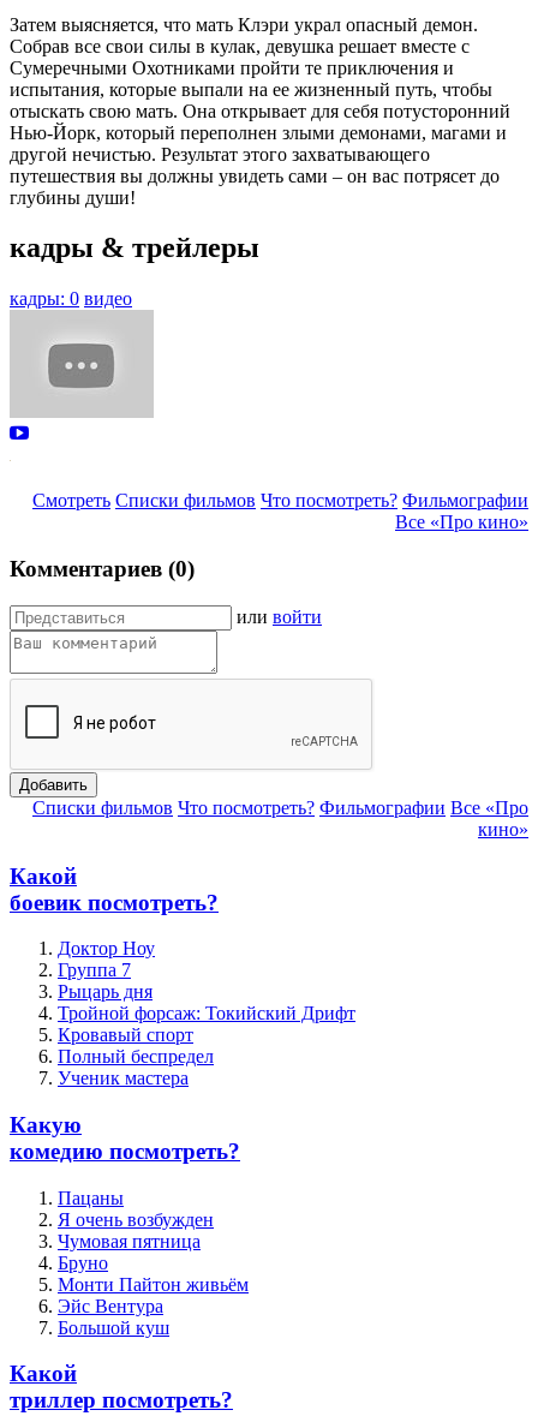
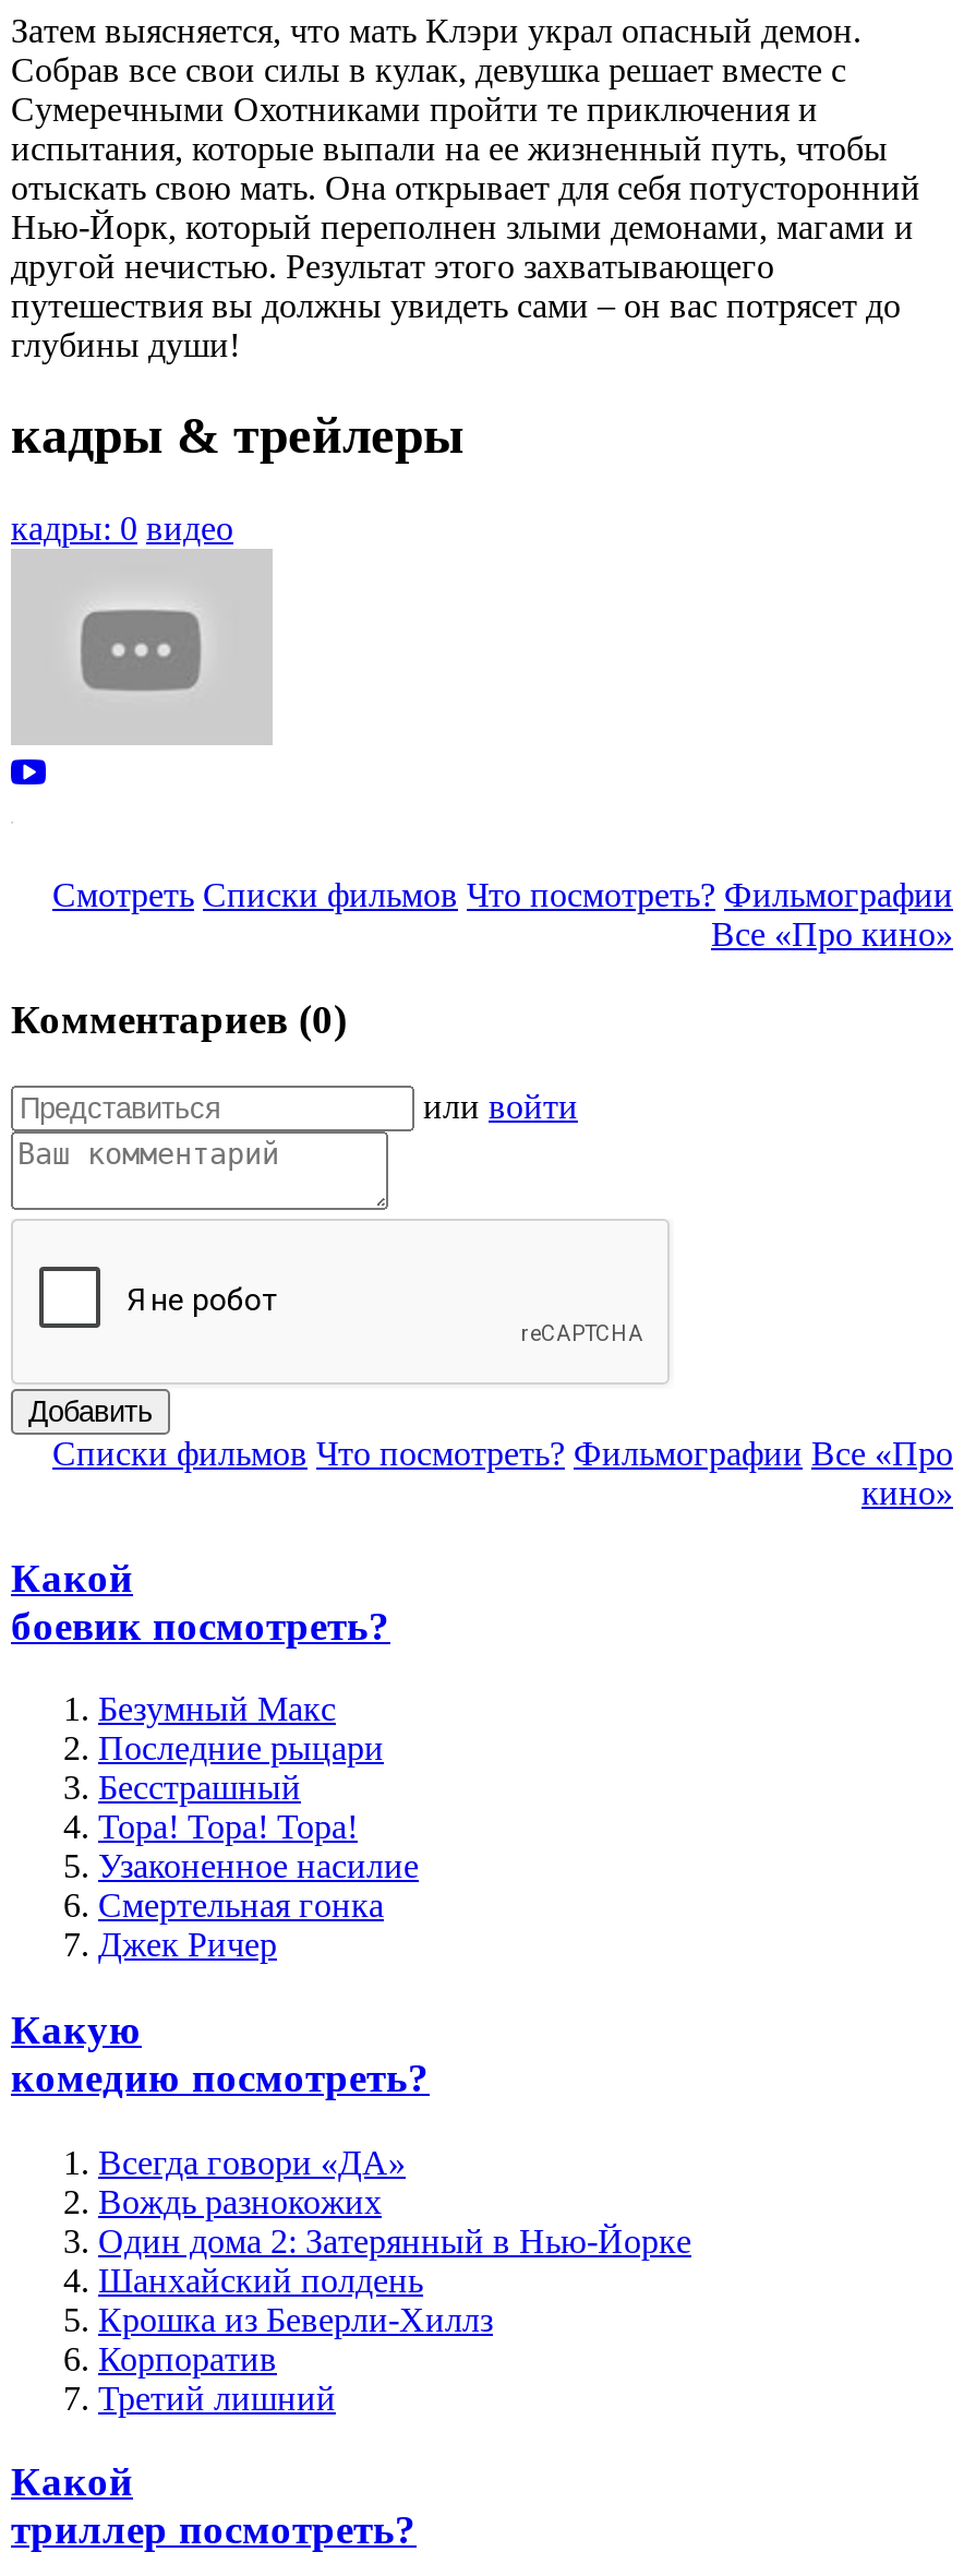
- Доктор Ноу
- Группа 7
- Рыцарь дня
- Тройной форсаж: Токийский Дрифт
- Кровавый спорт
- Полный беспредел
- Ученик мастера
+ Безумный Макс
+ Последние рыцари
+ Бесстрашный
+ Тора! Тора! Тора!
+ Узаконенное насилие
+ Смертельная гонка
+ Джек Ричер

- Пацаны
- Я очень возбужден
- Чумовая пятница
- Бруно
- Монти Пайтон живьём
- Эйс Вентура
- Большой куш
+ Всегда говори «ДА»
+ Вождь разнокожих
+ Один дома 2: Затерянный в Нью-Йорке
+ Шанхайский полдень
+ Крошка из Беверли-Хиллз
+ Корпоратив
+ Третий лишний
